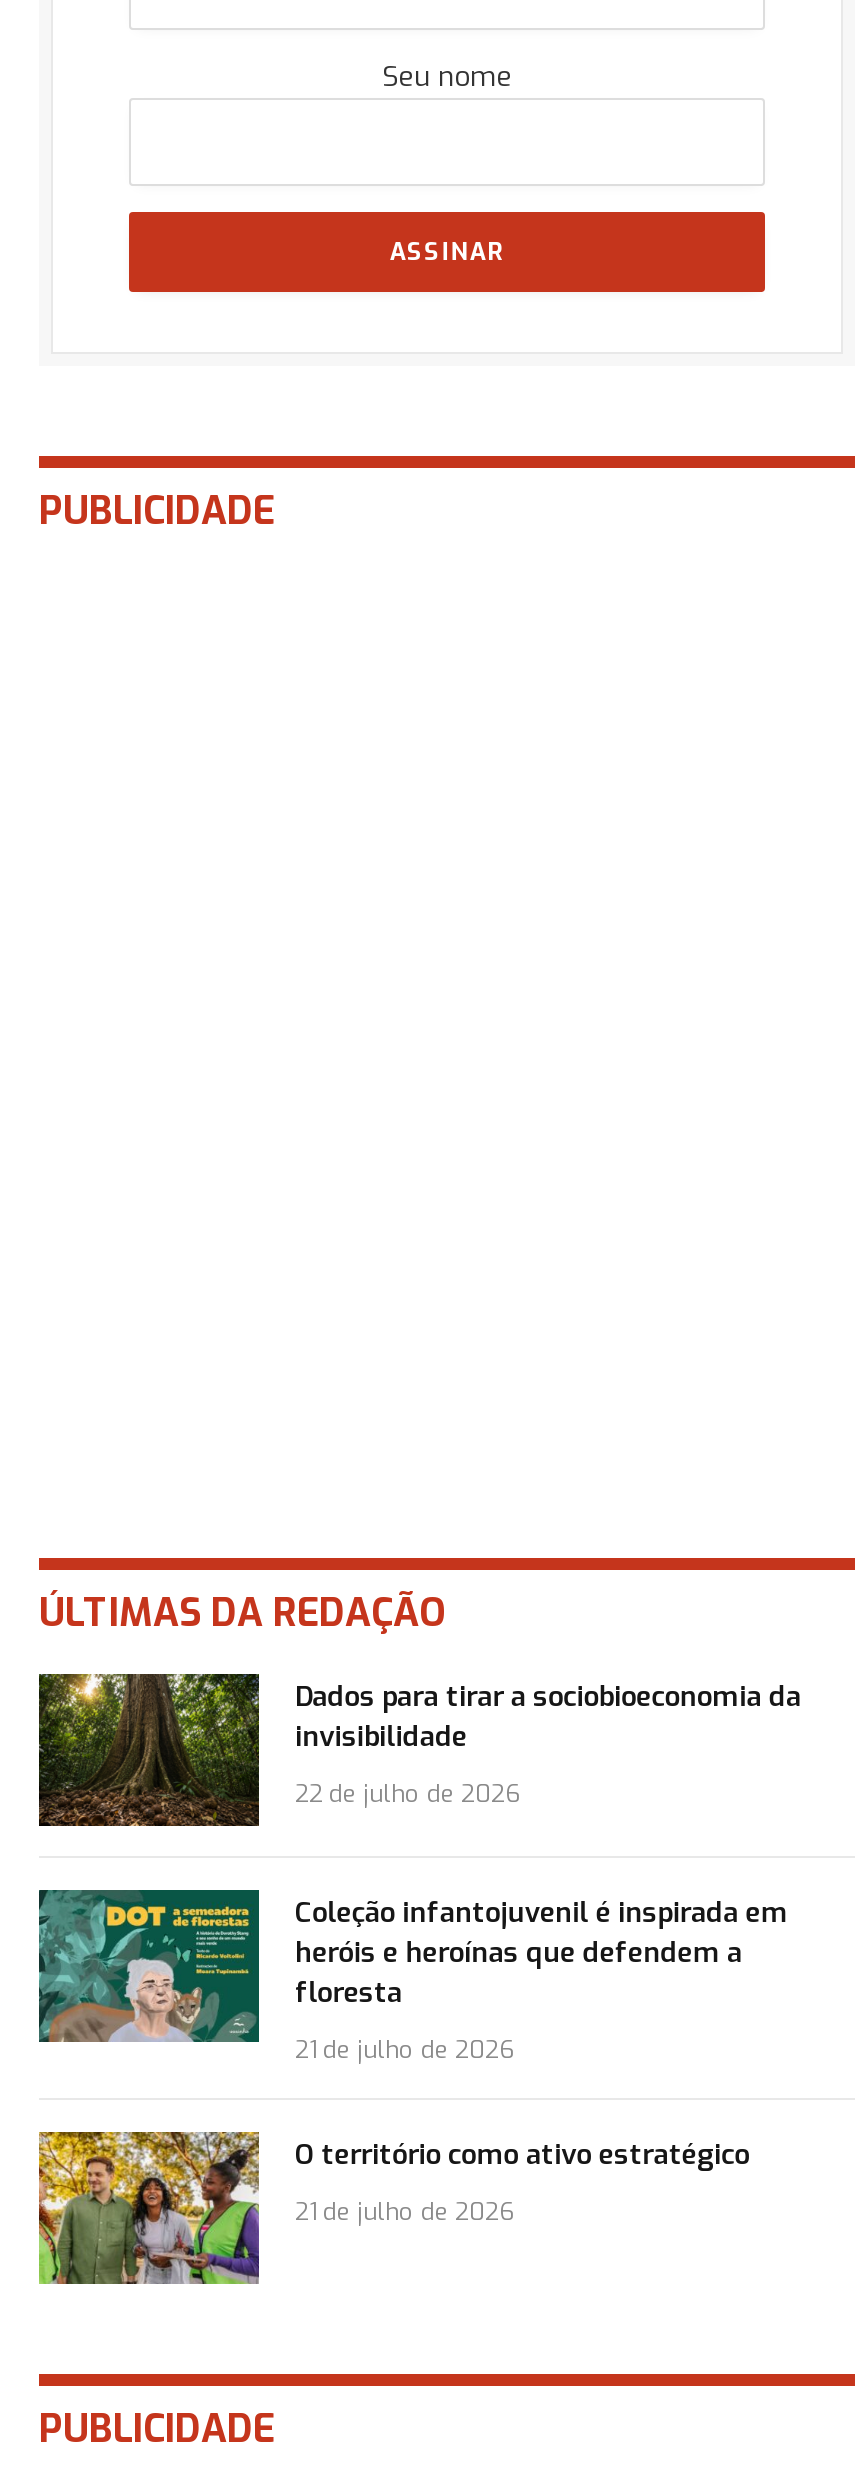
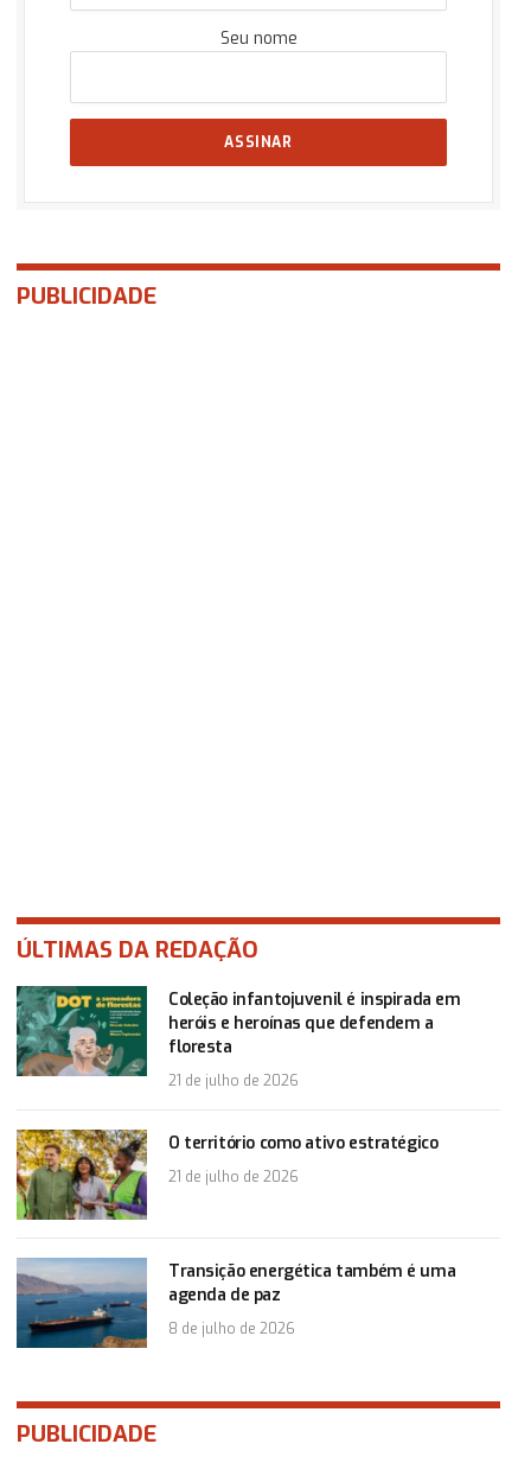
- [image]
- Dados para tirar a sociobioeconomia da
- invisibilidade
- 22 de julho de 2026

moved up: [image] | Coleção infantojuvenil é inspirada em | heróis e heroínas que defendem a | floresta | 21 de julho de 2026 | O território como ativo estratégico | 21 de julho de 2026

+ [image]
+ Transição energética também é uma
+ agenda de paz
+ 8 de julho de 2026
